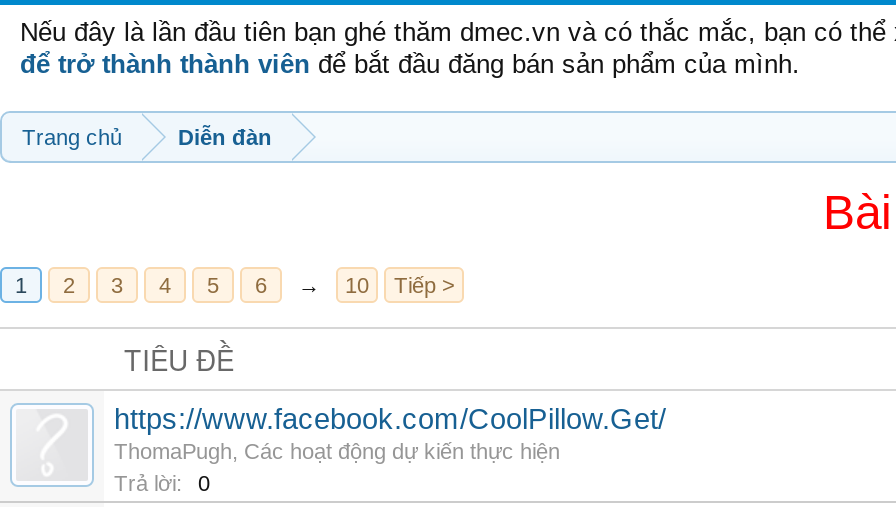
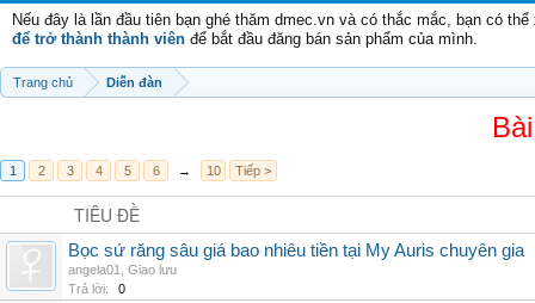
- https://www.facebook.com/CoolPillow.Get/
- ThomaPugh, Các hoạt động dự kiến thực hiện
+ Bọc sứ răng sâu giá bao nhiêu tiền tại My Auris chuyên gia
+ angela01, Giao lưu
